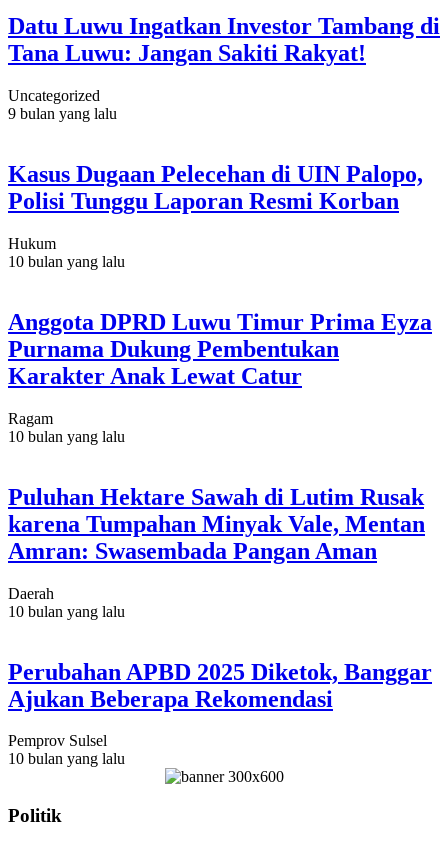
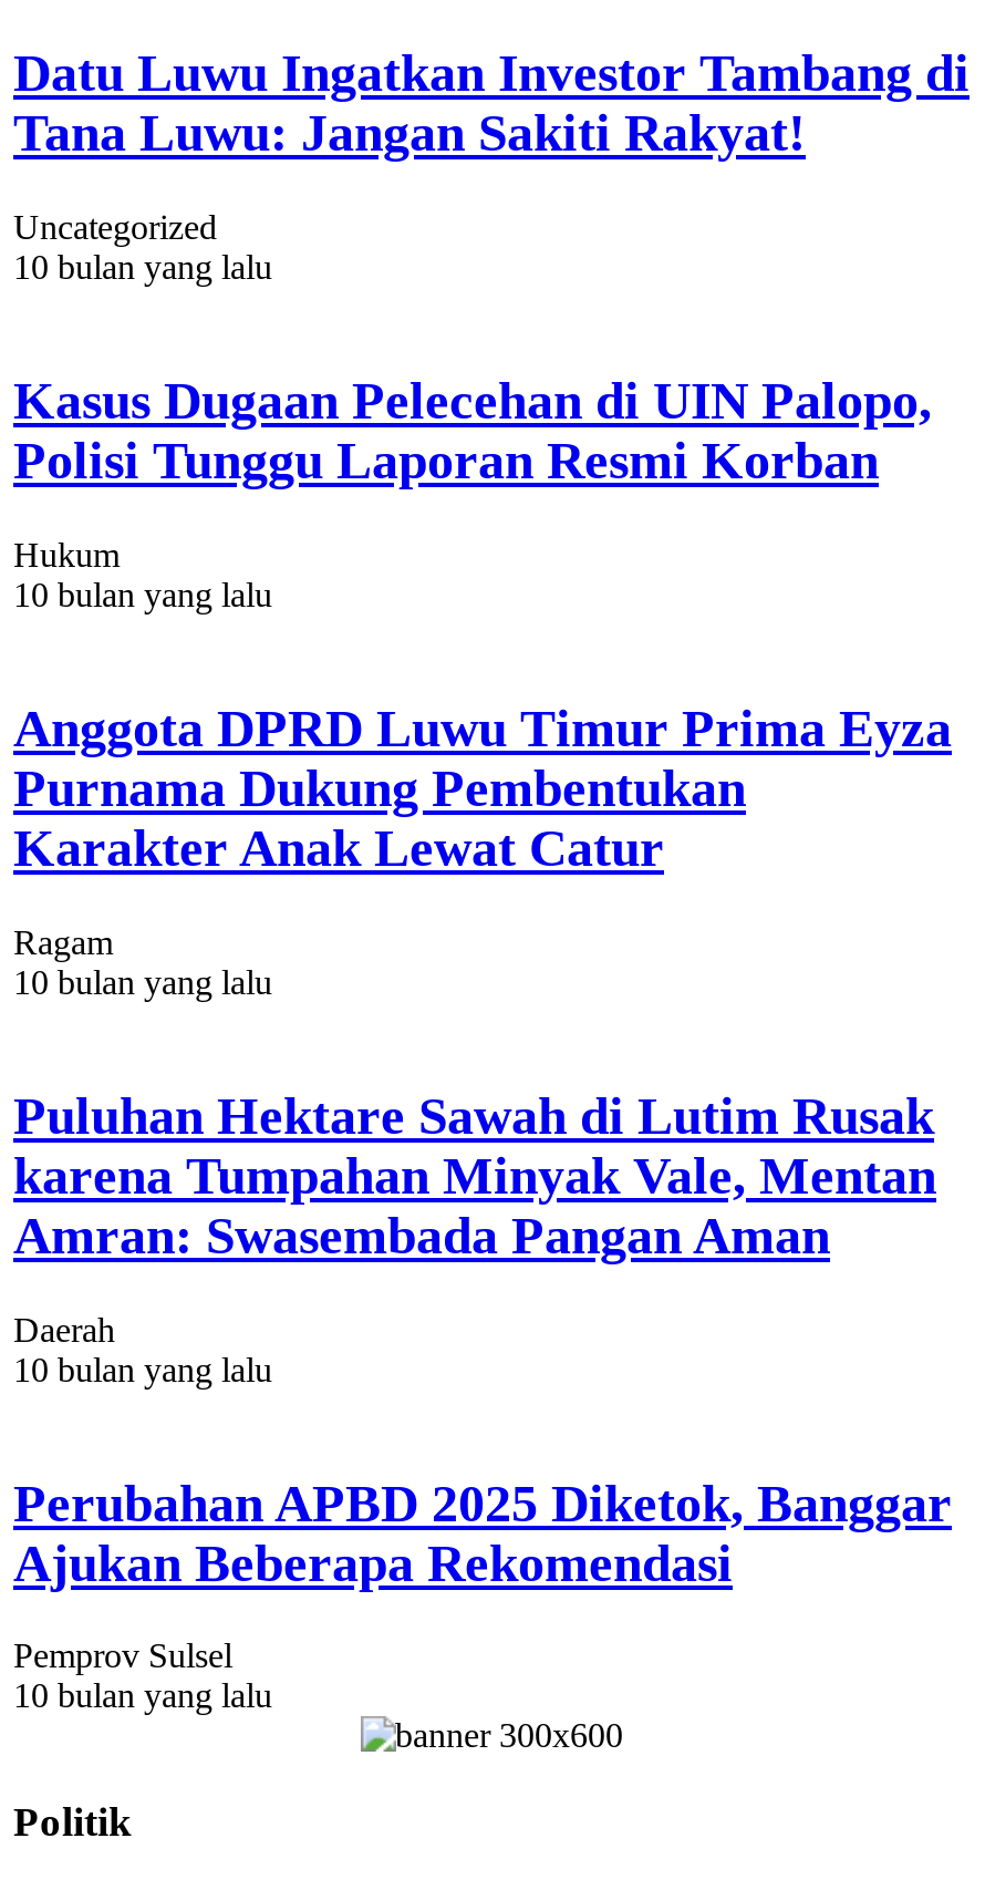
- 9 bulan yang lalu
+ 10 bulan yang lalu
